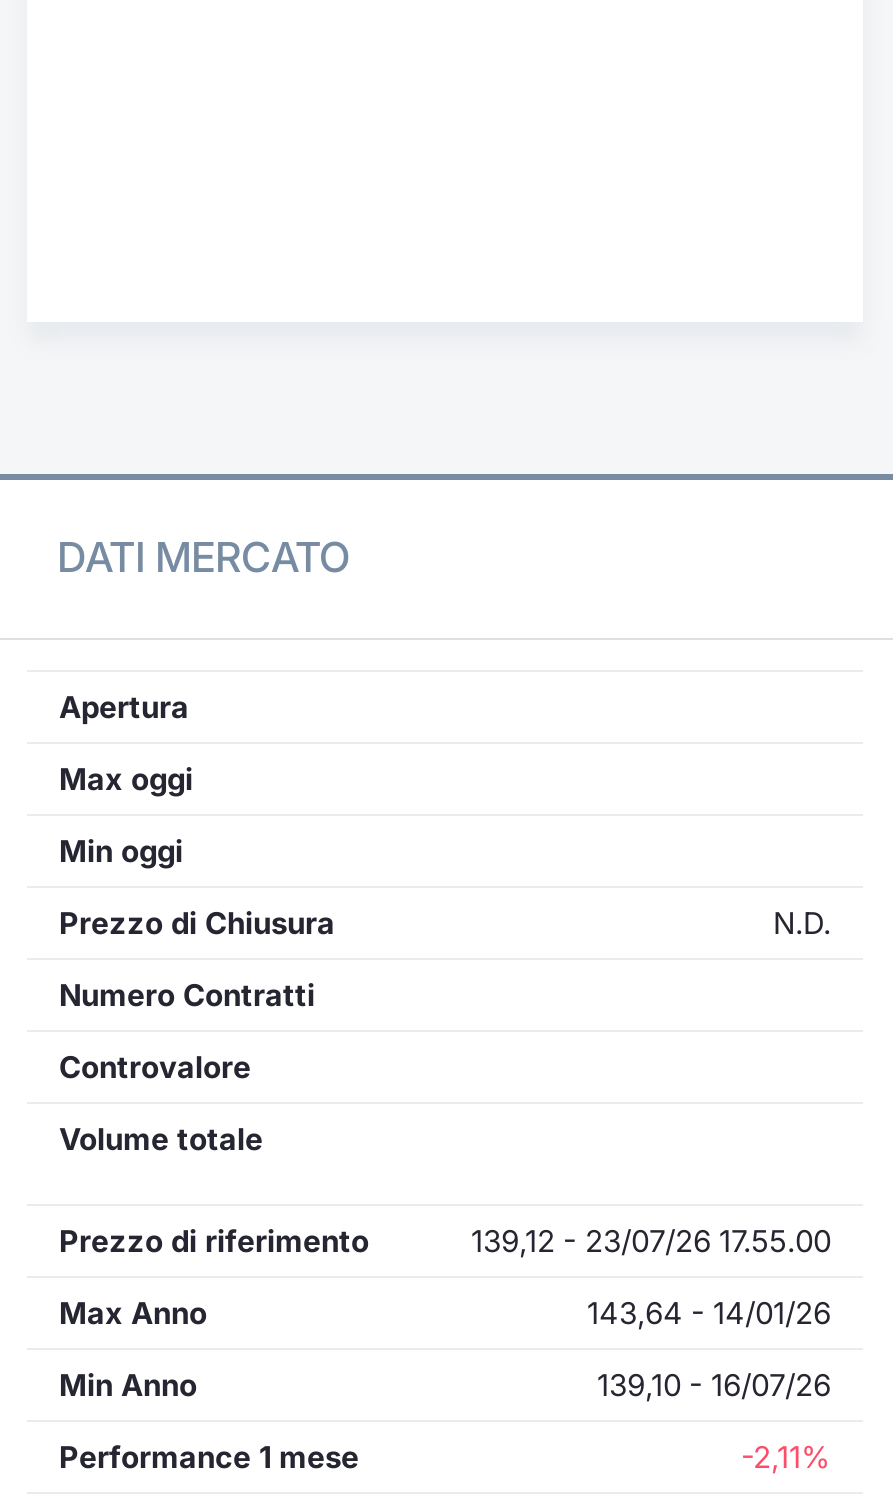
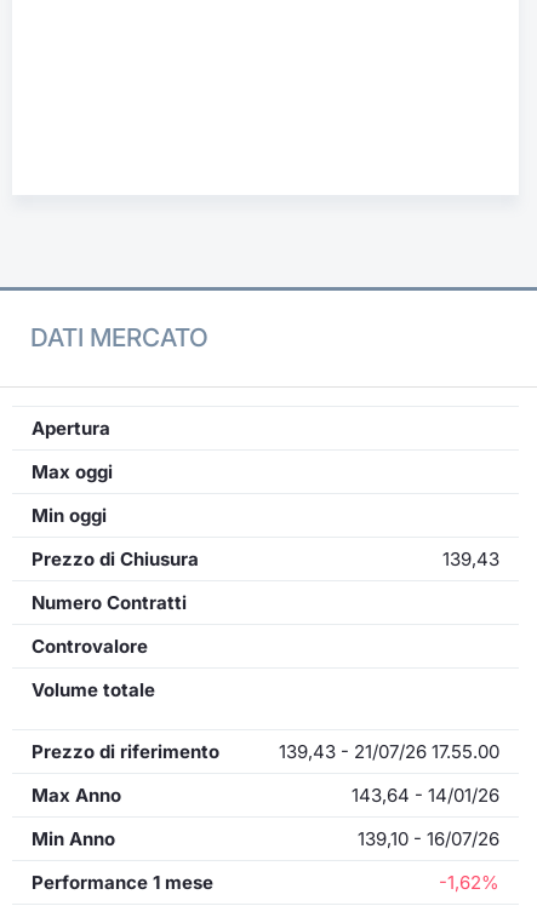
- N.D.
+ 139,43

- 139,12 - 23/07/26 17.55.00
+ 139,43 - 21/07/26 17.55.00

- -2,11%
+ -1,62%
